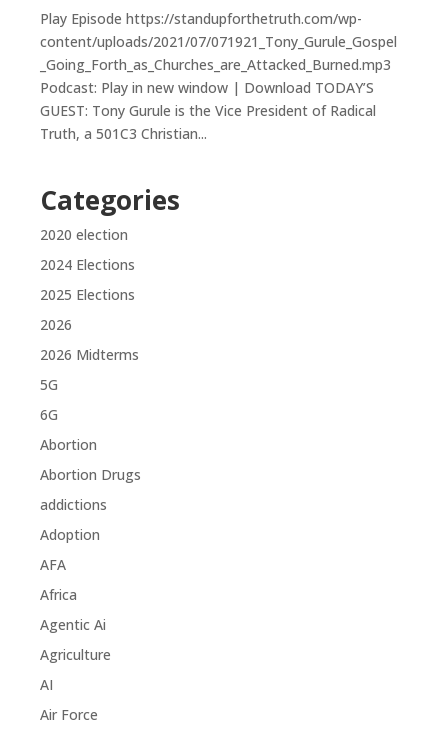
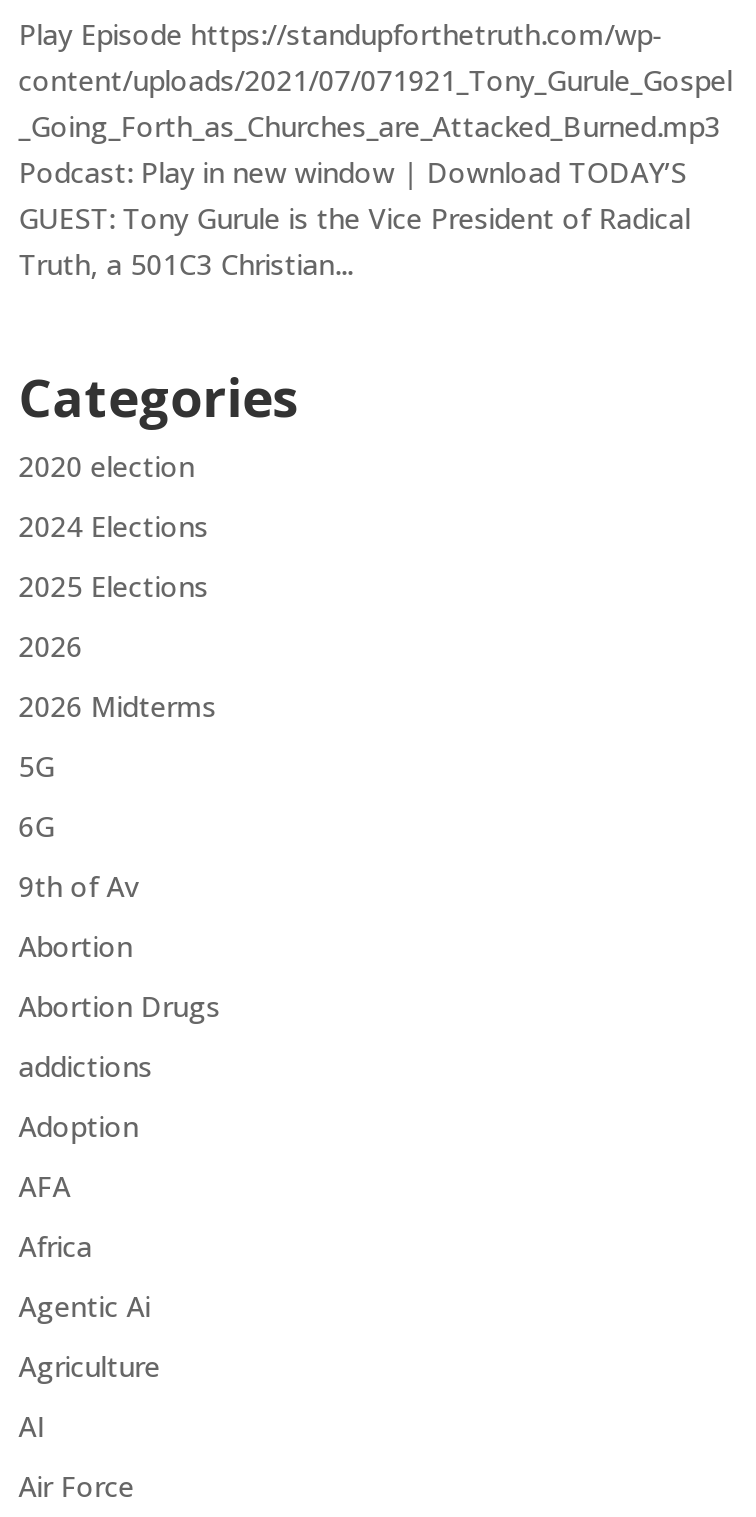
+ 9th of Av
